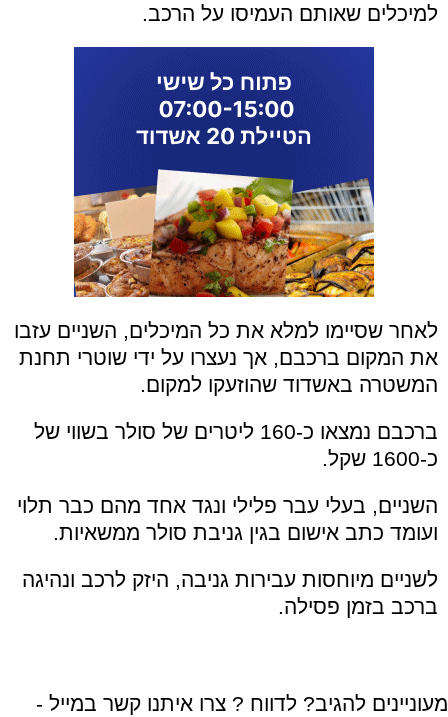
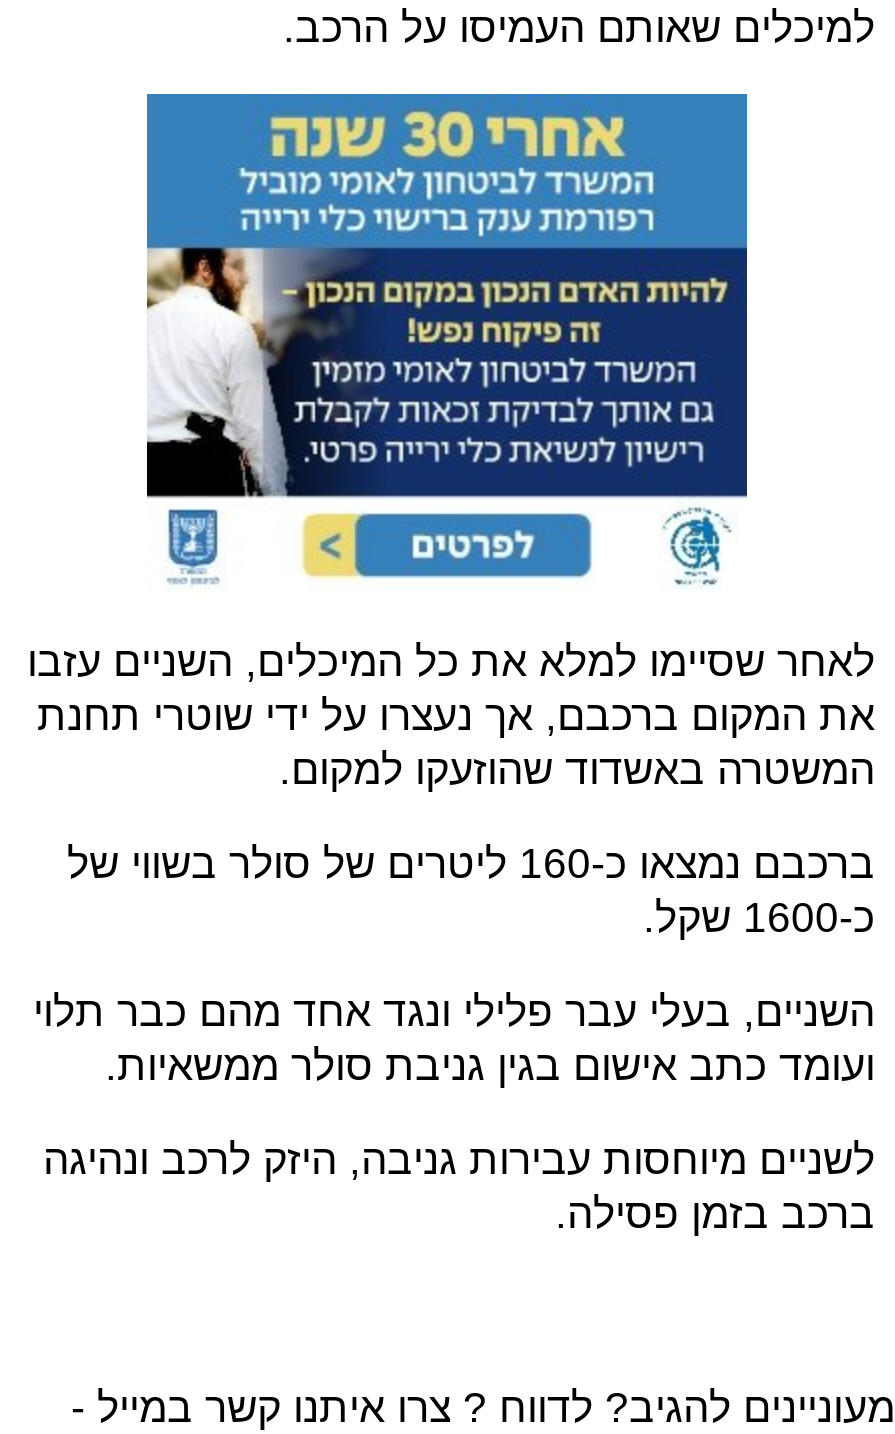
- [image]
+ [image]
